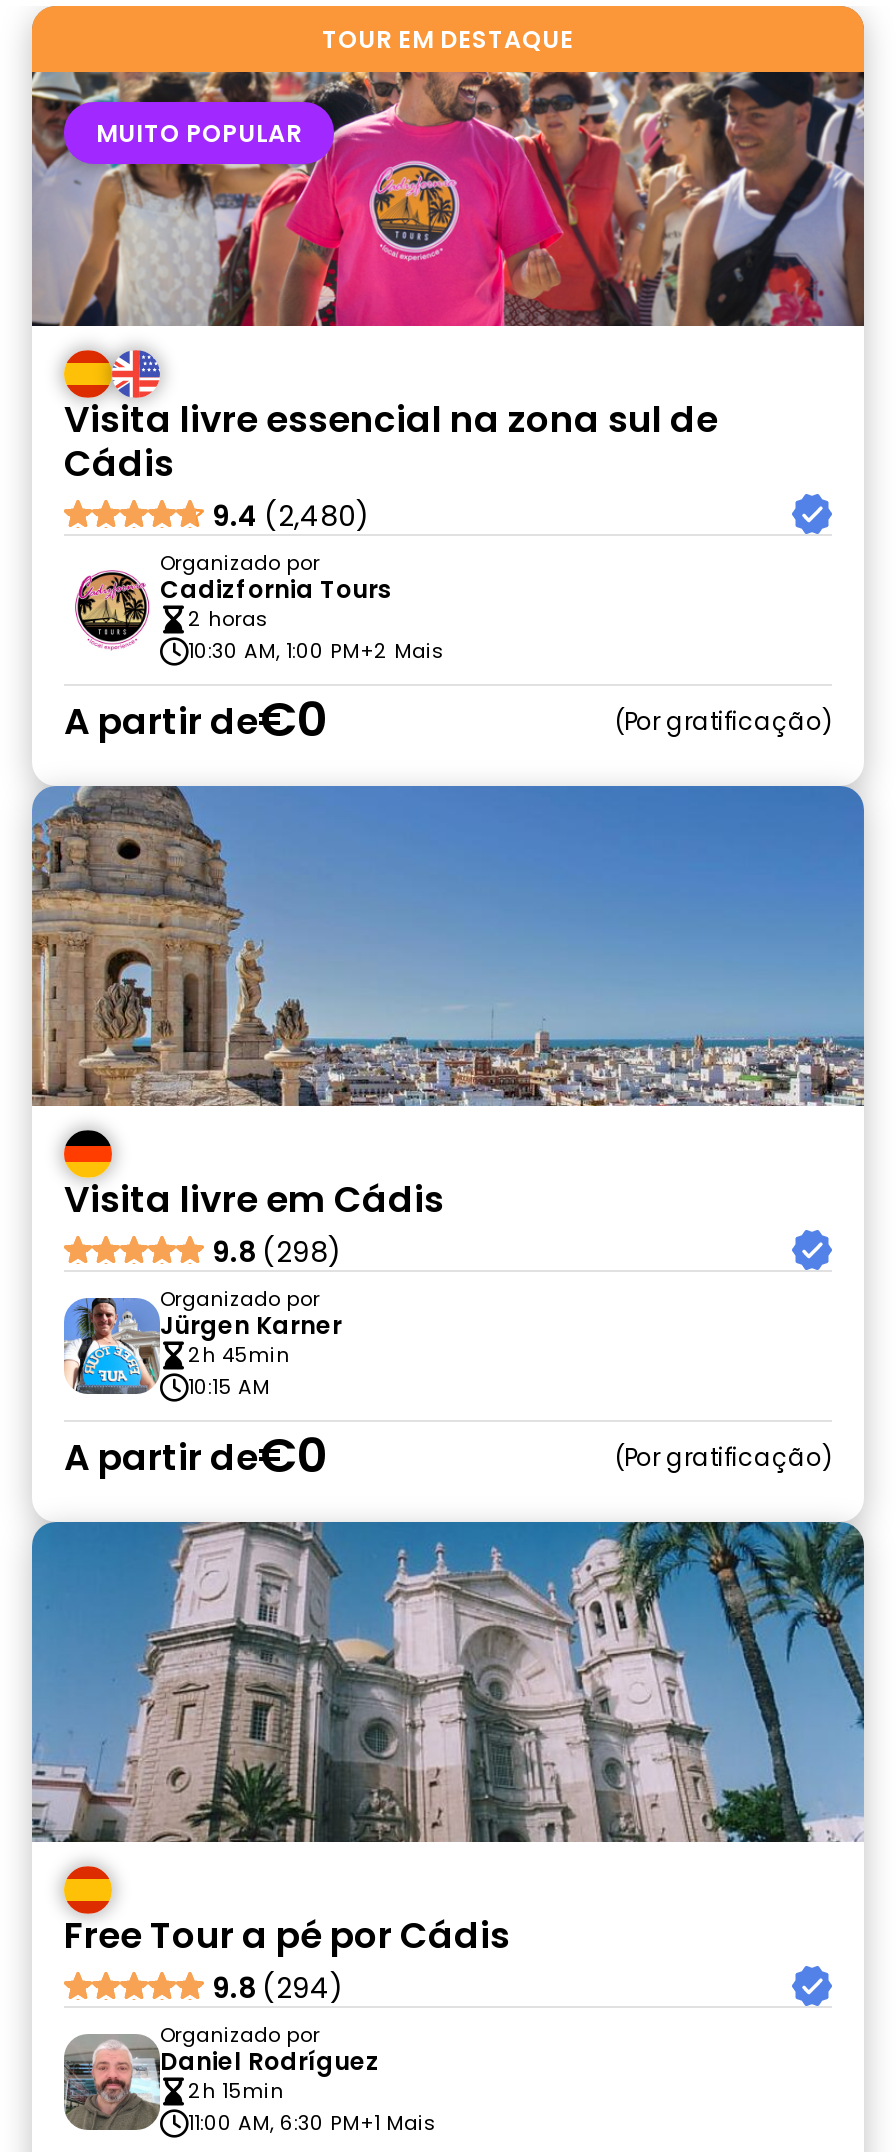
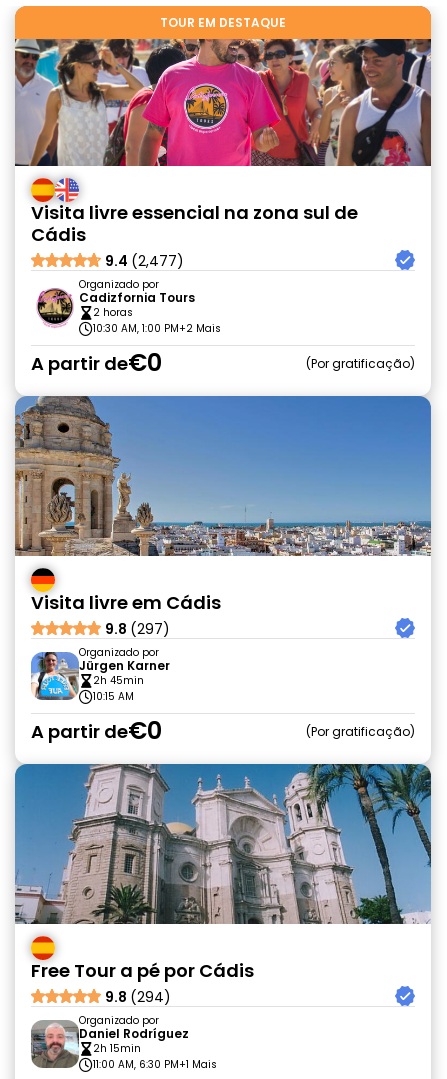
- MUITO POPULAR

- 9.4 (2,480)
+ 9.4 (2,477)

- 9.8 (298)
+ 9.8 (297)
